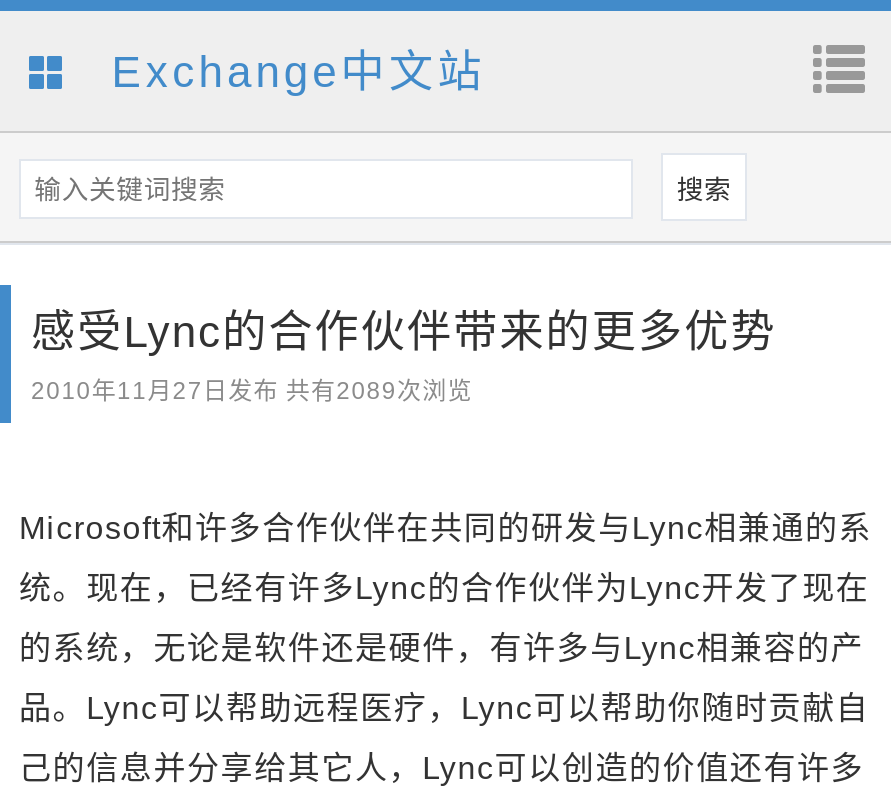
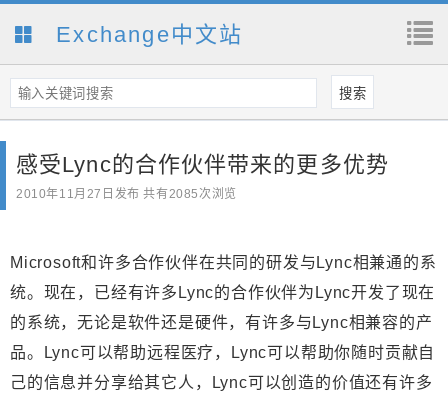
- 2010年11月27日发布 共有2089次浏览
+ 2010年11月27日发布 共有2085次浏览
